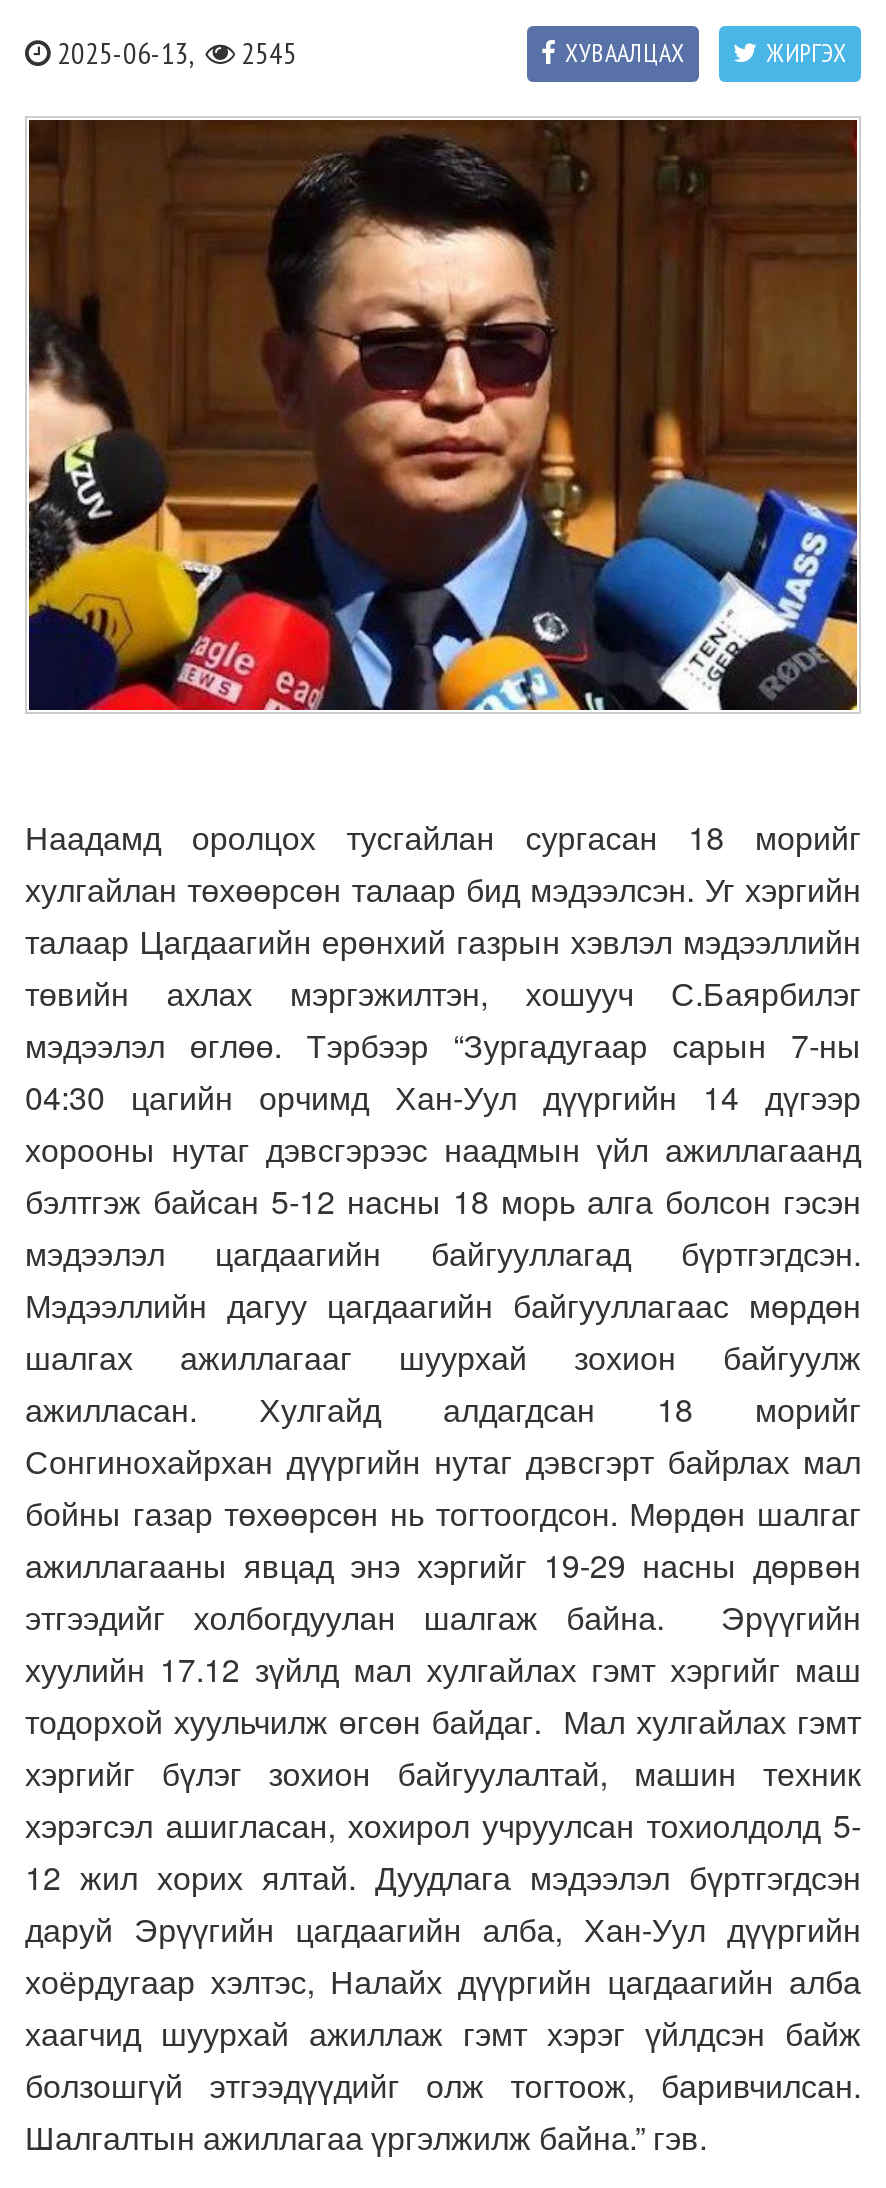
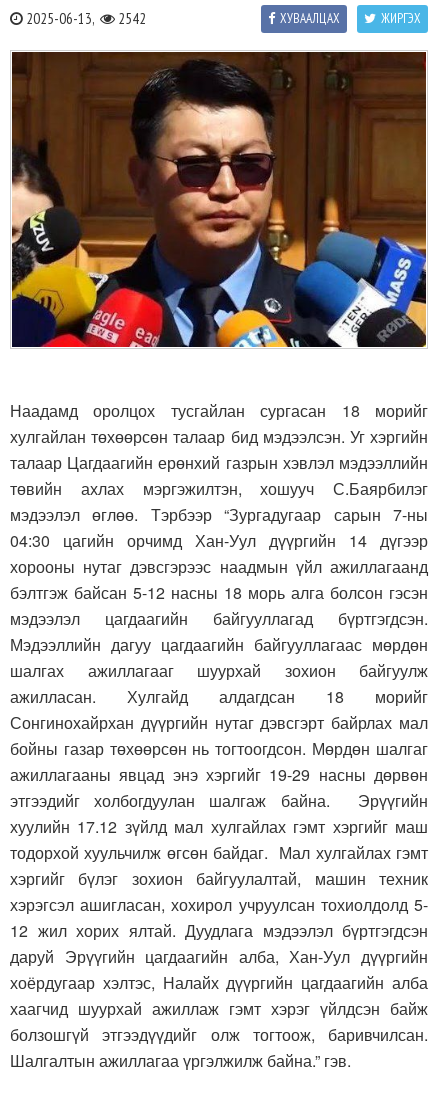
- 2025-06-13, 2545
+ 2025-06-13, 2542
